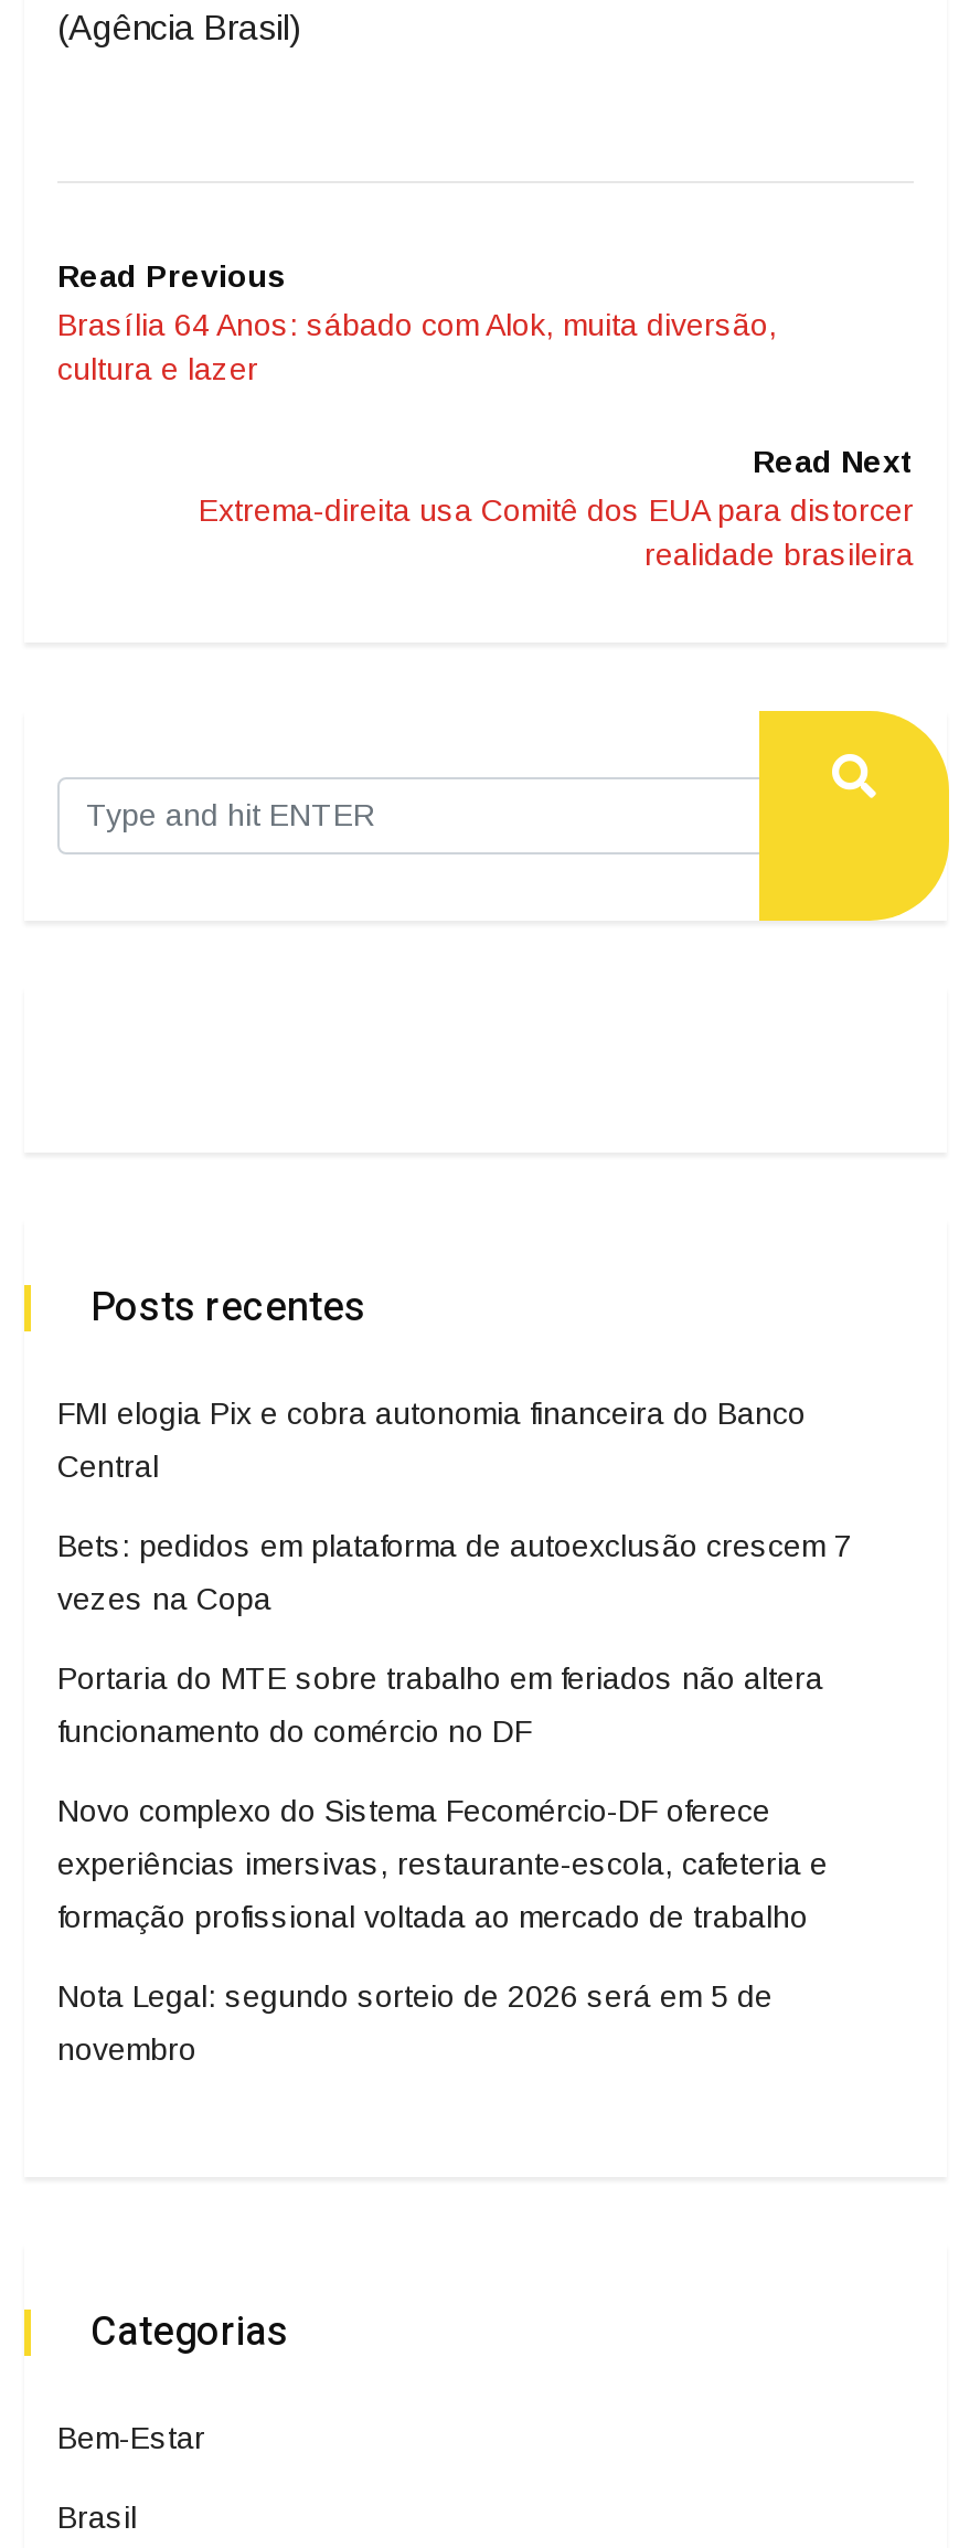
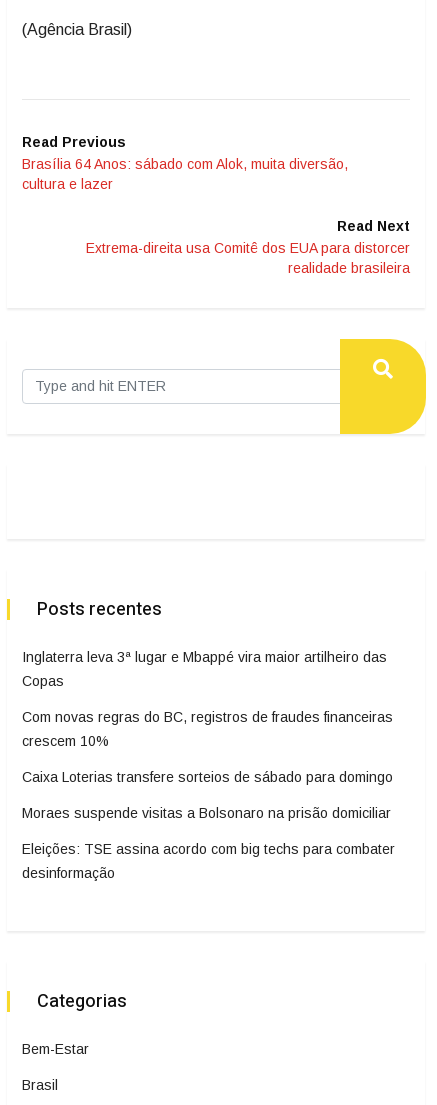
- FMI elogia Pix e cobra autonomia financeira do Banco
- Central
- Bets: pedidos em plataforma de autoexclusão crescem 7
- vezes na Copa
- Portaria do MTE sobre trabalho em feriados não altera
- funcionamento do comércio no DF
- Novo complexo do Sistema Fecomércio-DF oferece
- experiências imersivas, restaurante-escola, cafeteria e
- formação profissional voltada ao mercado de trabalho
- Nota Legal: segundo sorteio de 2026 será em 5 de
- novembro
+ Inglaterra leva 3ª lugar e Mbappé vira maior artilheiro das
+ Copas
+ Com novas regras do BC, registros de fraudes financeiras
+ crescem 10%
+ Caixa Loterias transfere sorteios de sábado para domingo
+ Moraes suspende visitas a Bolsonaro na prisão domiciliar
+ Eleições: TSE assina acordo com big techs para combater
+ desinformação
